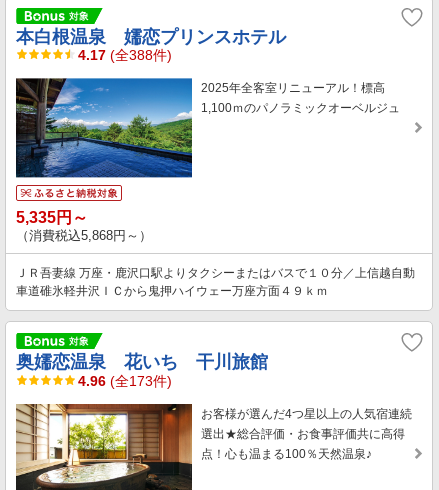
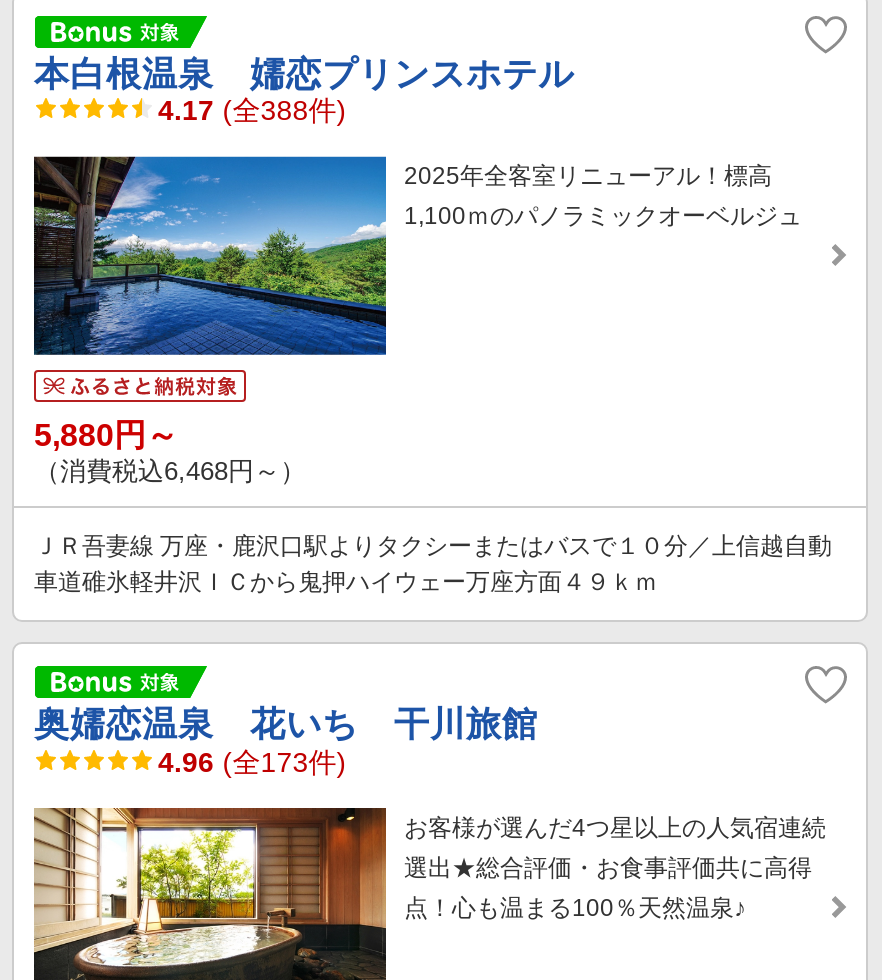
- 5,335円～
+ 5,880円～

- （消費税込5,868円～）
+ （消費税込6,468円～）
